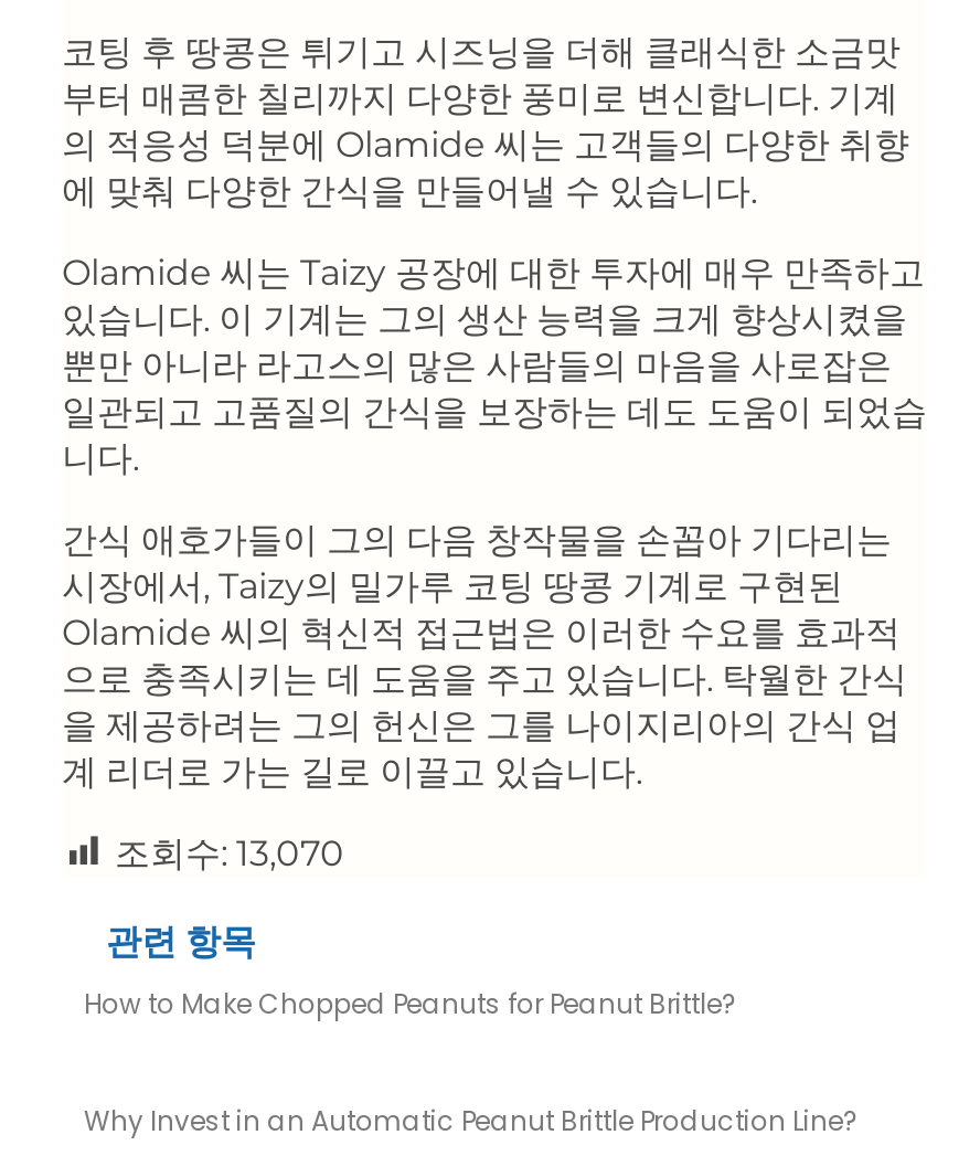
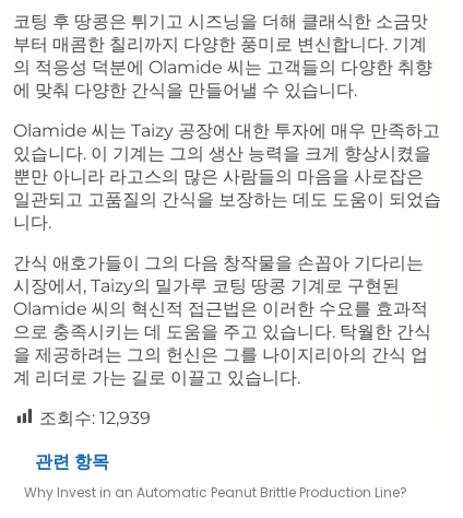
- 조회수: 13,070
+ 조회수: 12,939

- How to Make Chopped Peanuts for Peanut Brittle?
